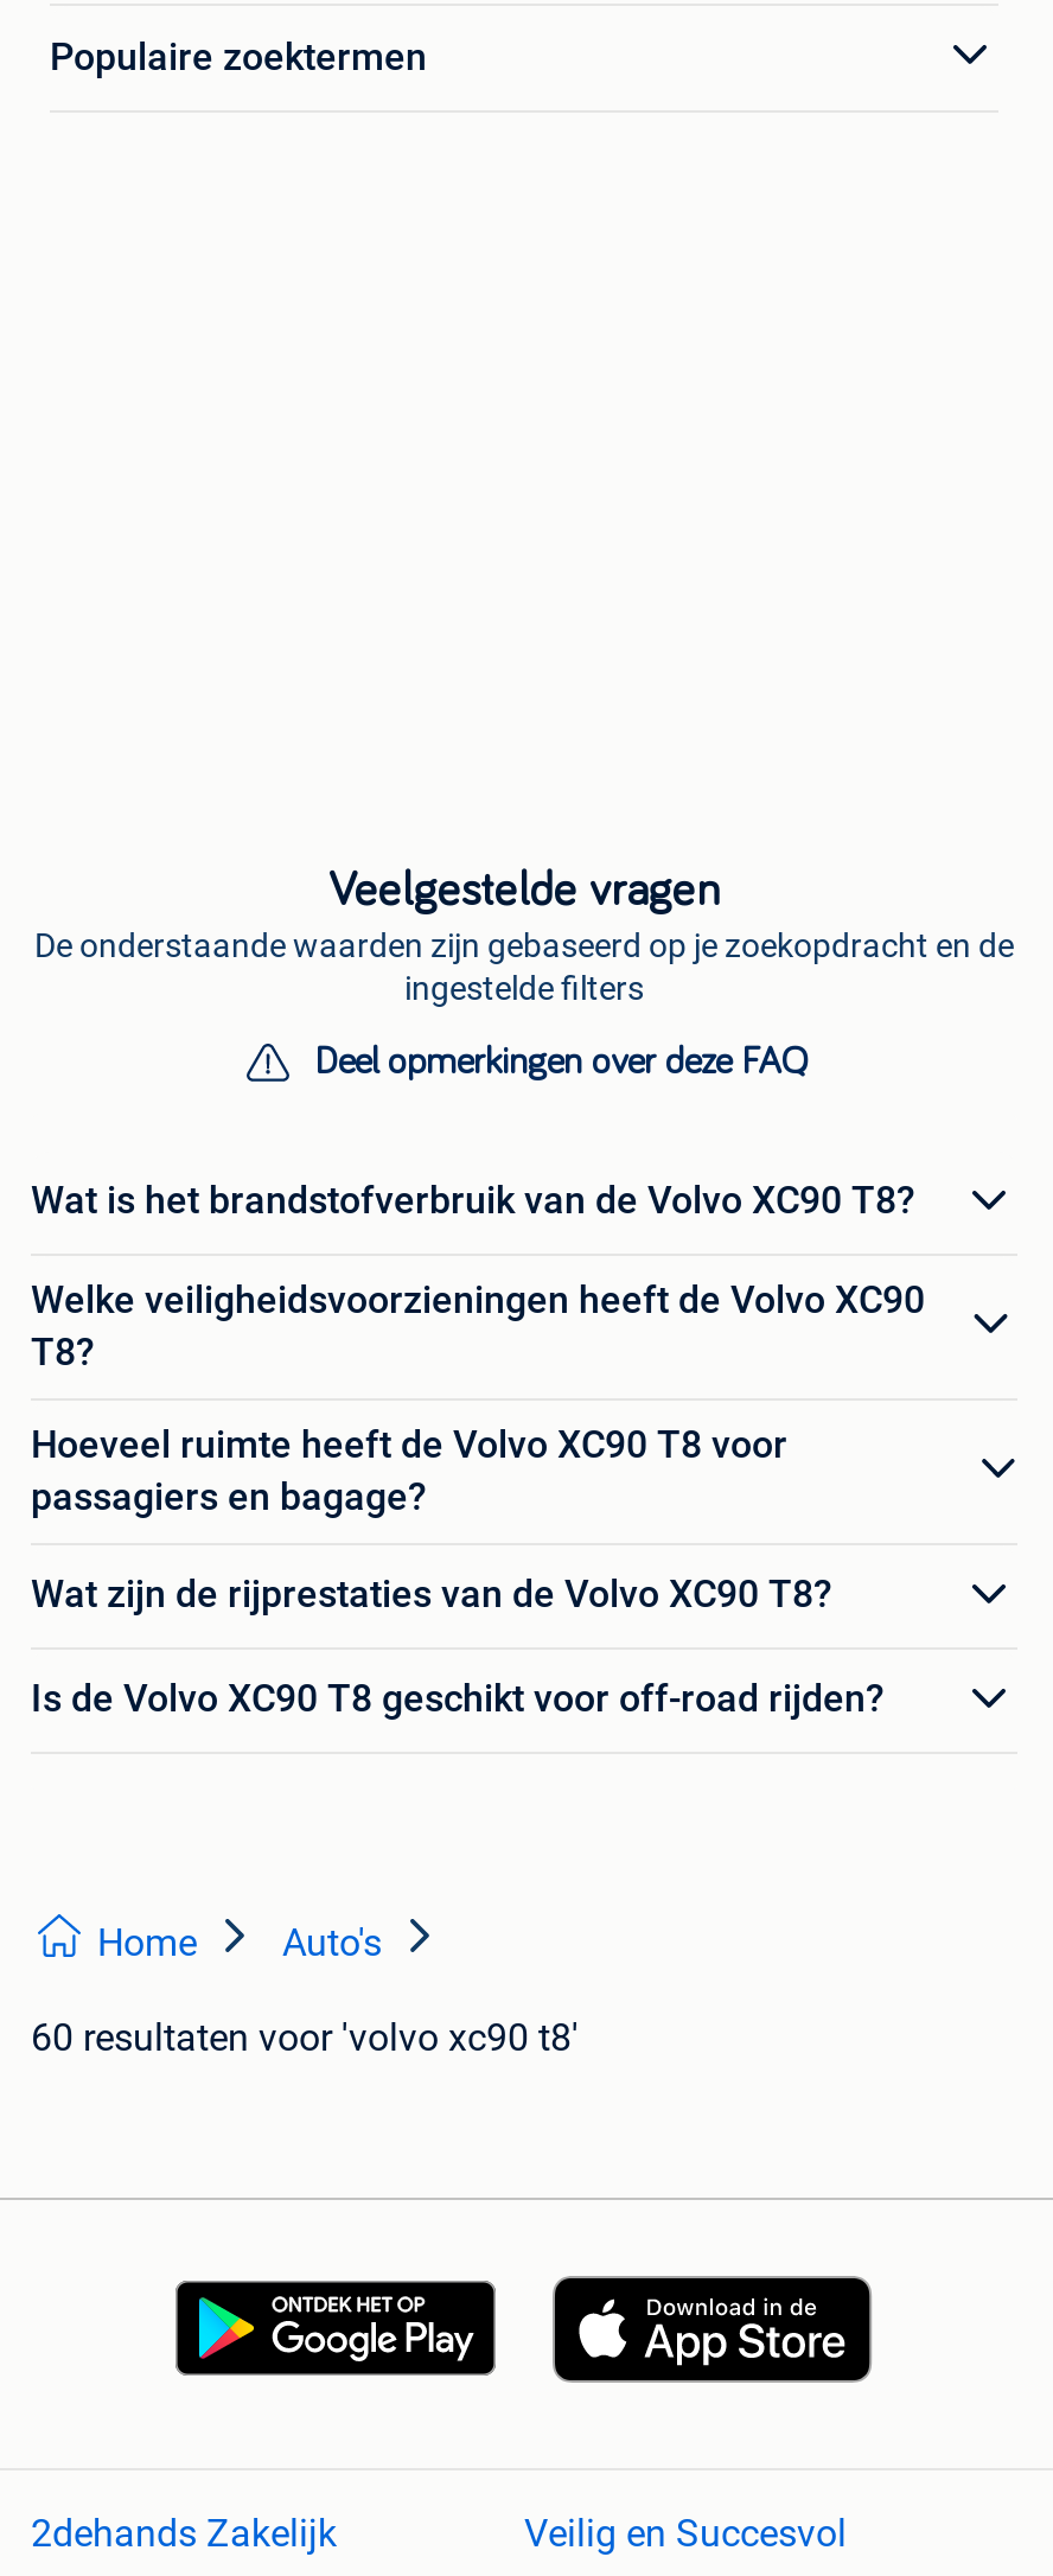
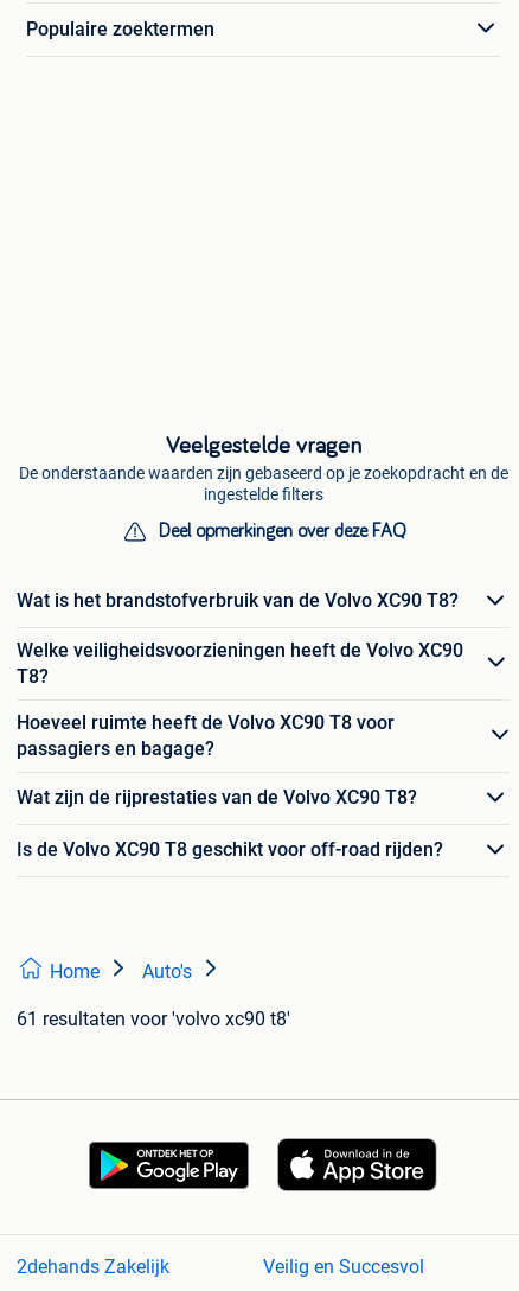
- 60 resultaten voor 'volvo xc90 t8'
+ 61 resultaten voor 'volvo xc90 t8'
